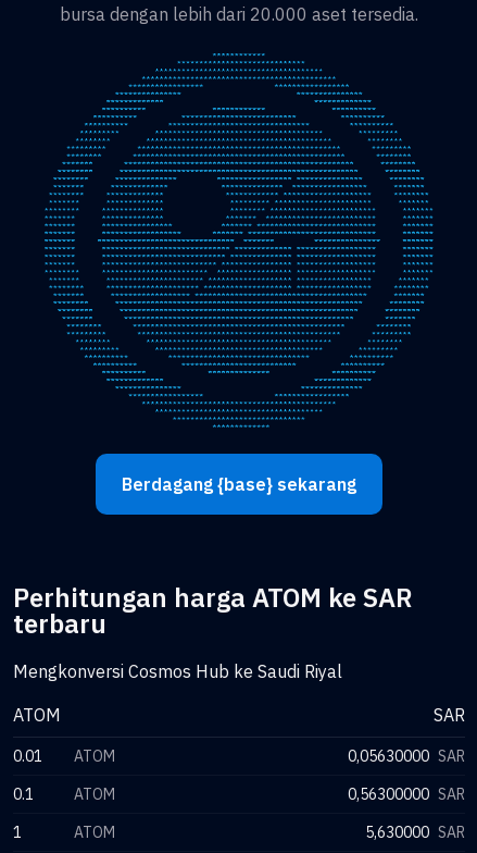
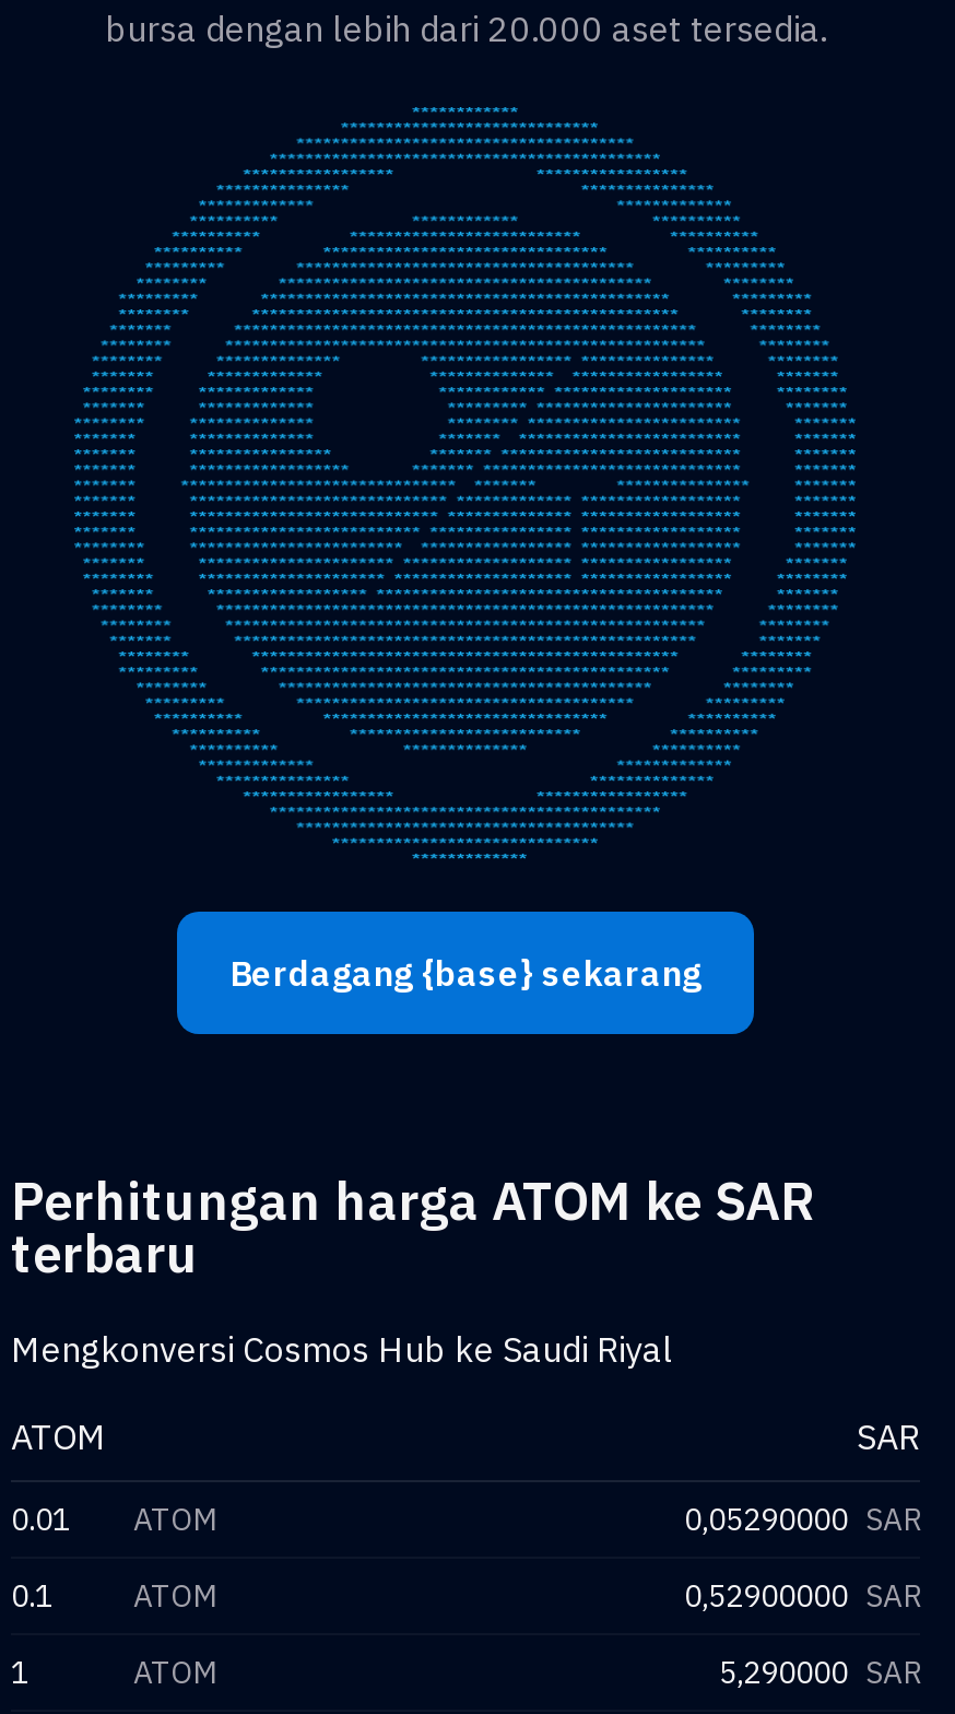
- 0,05630000 SAR
+ 0,05290000 SAR

- 0,56300000 SAR
+ 0,52900000 SAR

- 5,630000 SAR
+ 5,290000 SAR
